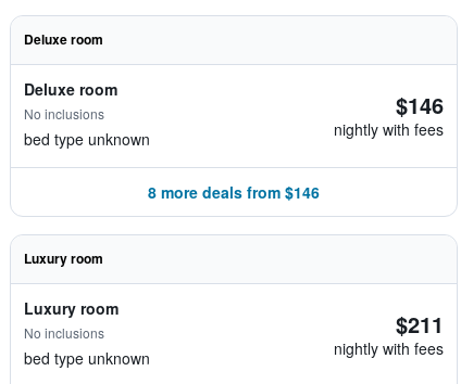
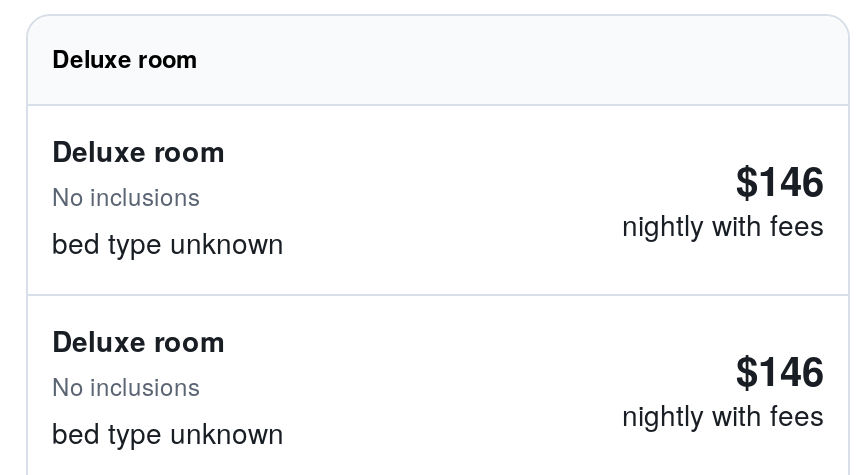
- 8 more deals from $146
- Luxury room
- Luxury room
+ Deluxe room

- $211
+ $146
